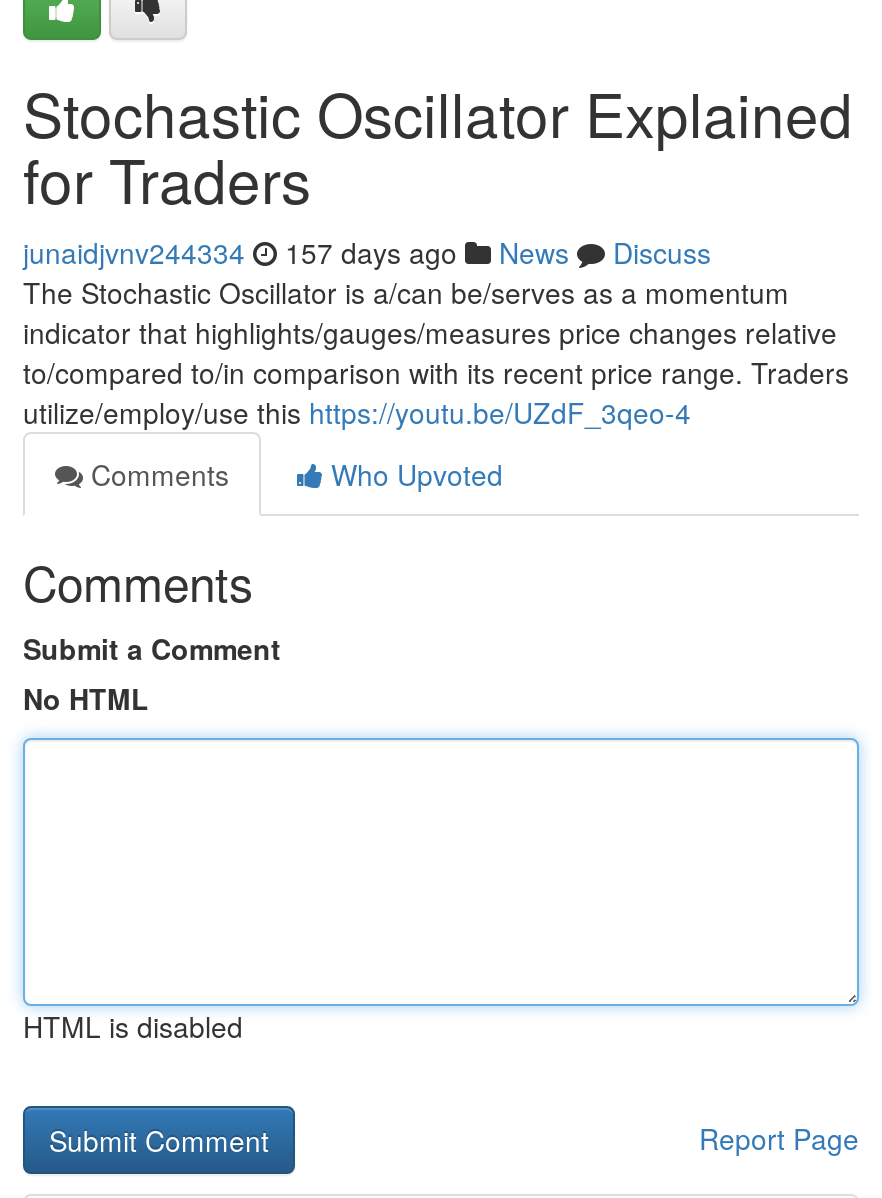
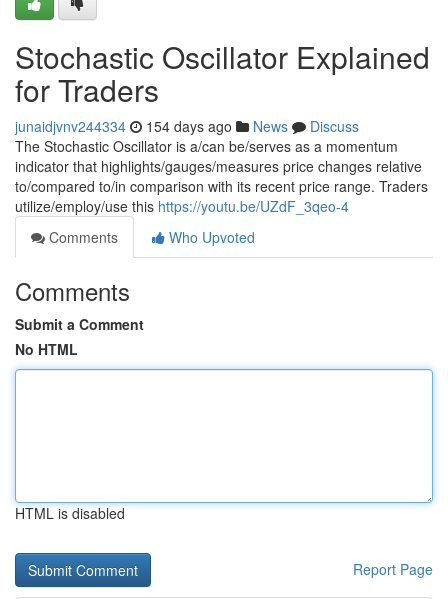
- junaidjvnv244334 157 days ago News Discuss
+ junaidjvnv244334 154 days ago News Discuss
